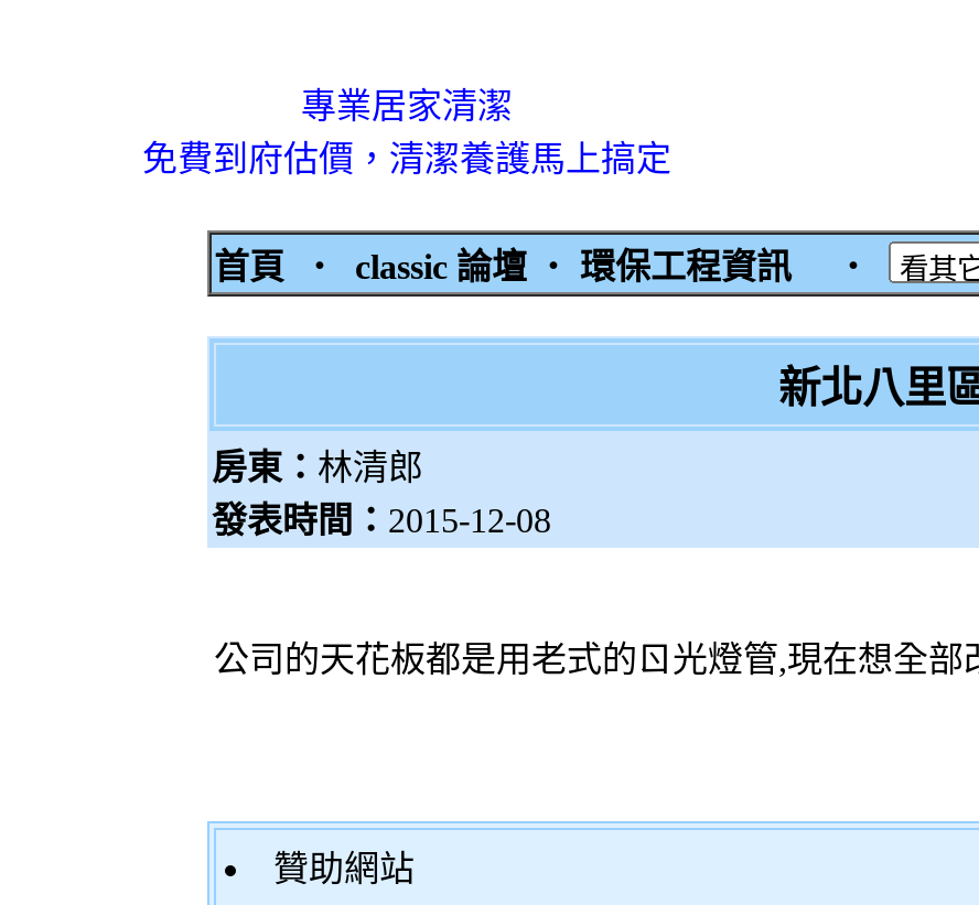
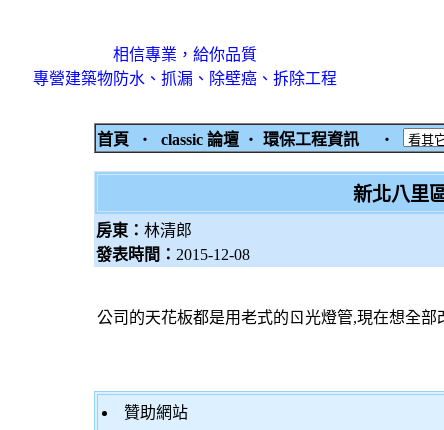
- 專業居家清潔
- 免費到府估價，清潔養護馬上搞定
+ 相信專業，給你品質
+ 專營建築物防水、抓漏、除壁癌、拆除工程
